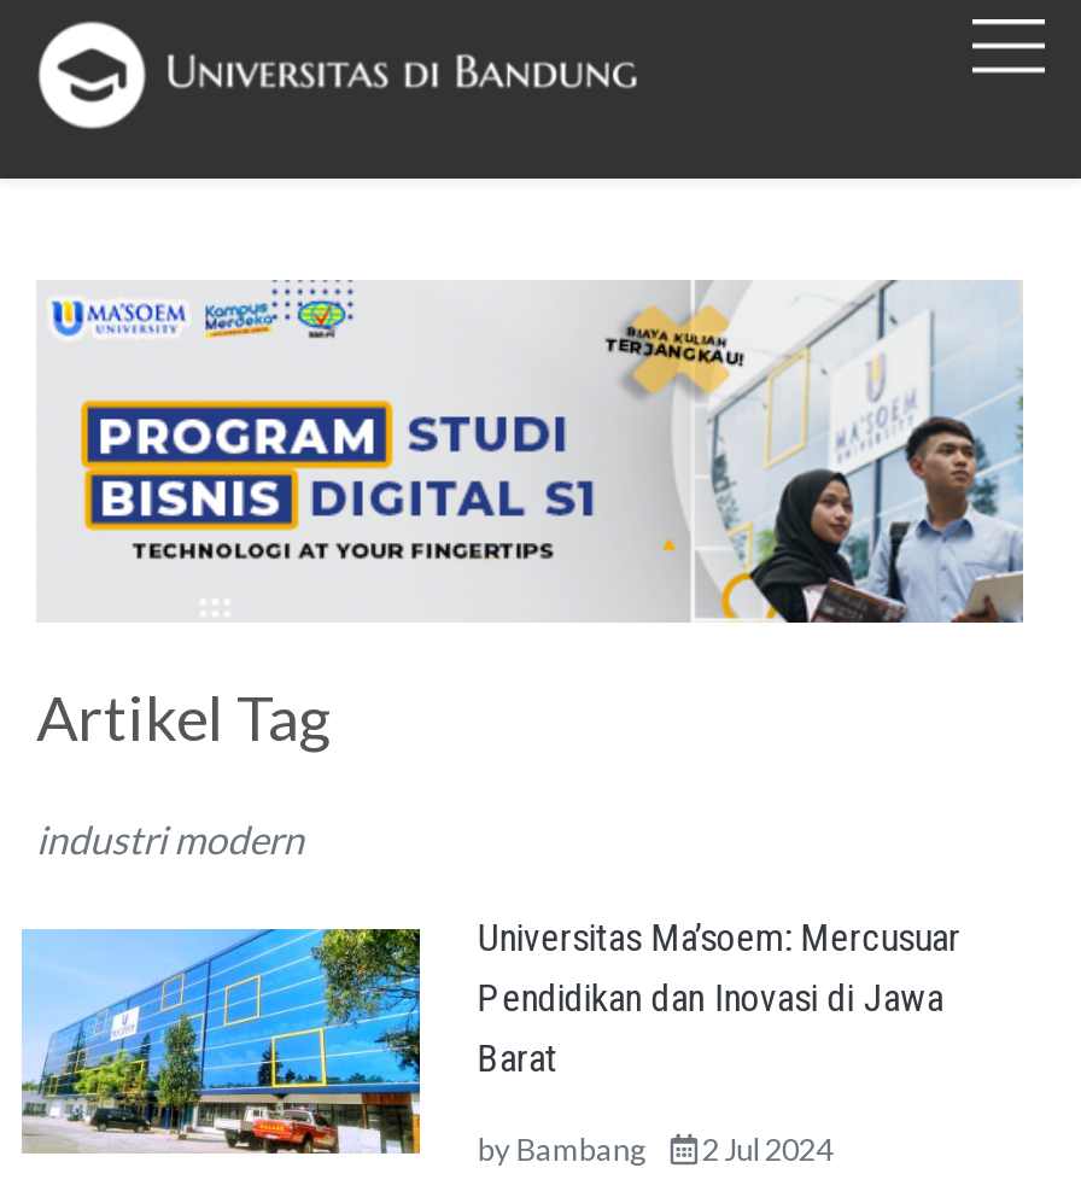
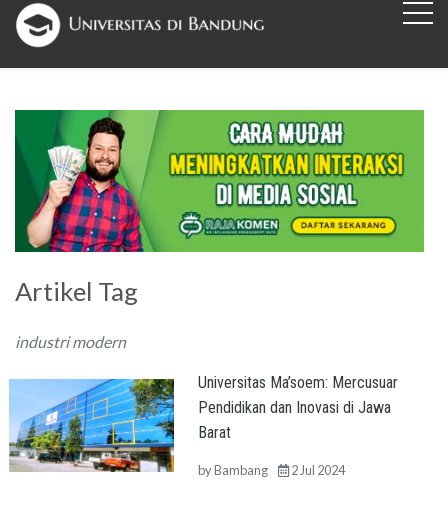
- [image]
+ [image]
